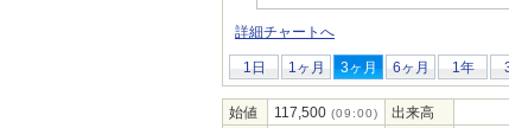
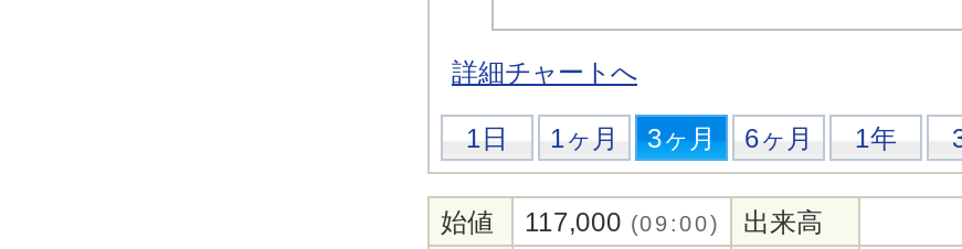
- 始値 117,500 (09:00) 出来高
+ 始値 117,000 (09:00) 出来高
